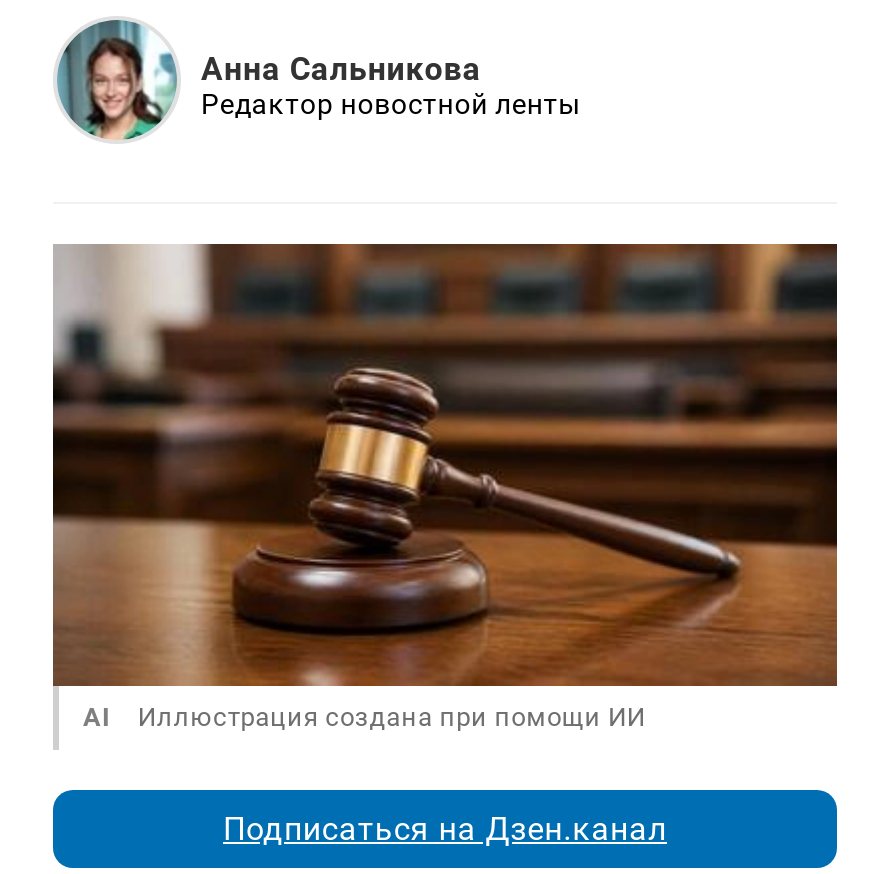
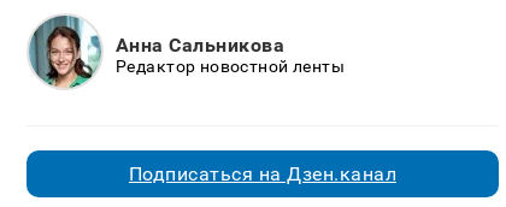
- [image]
- AI
- Иллюстрация создана при помощи ИИ
